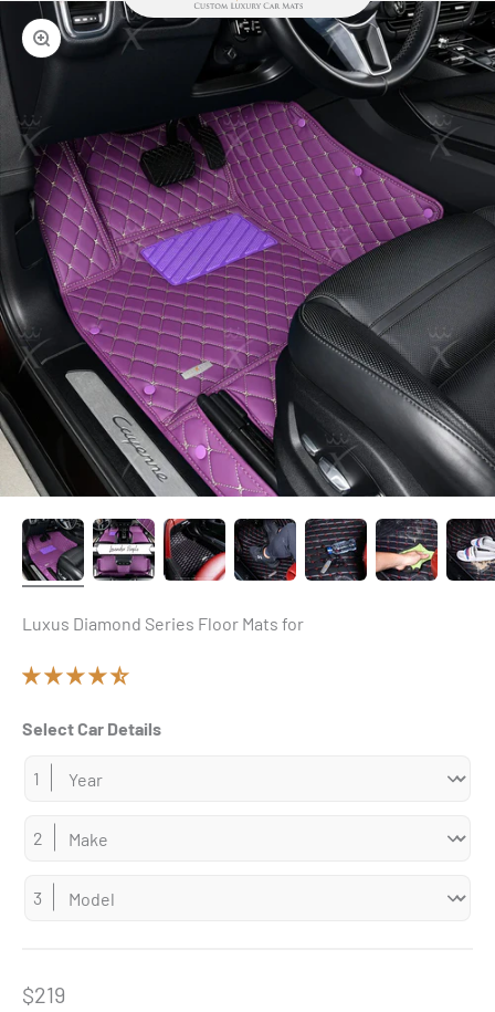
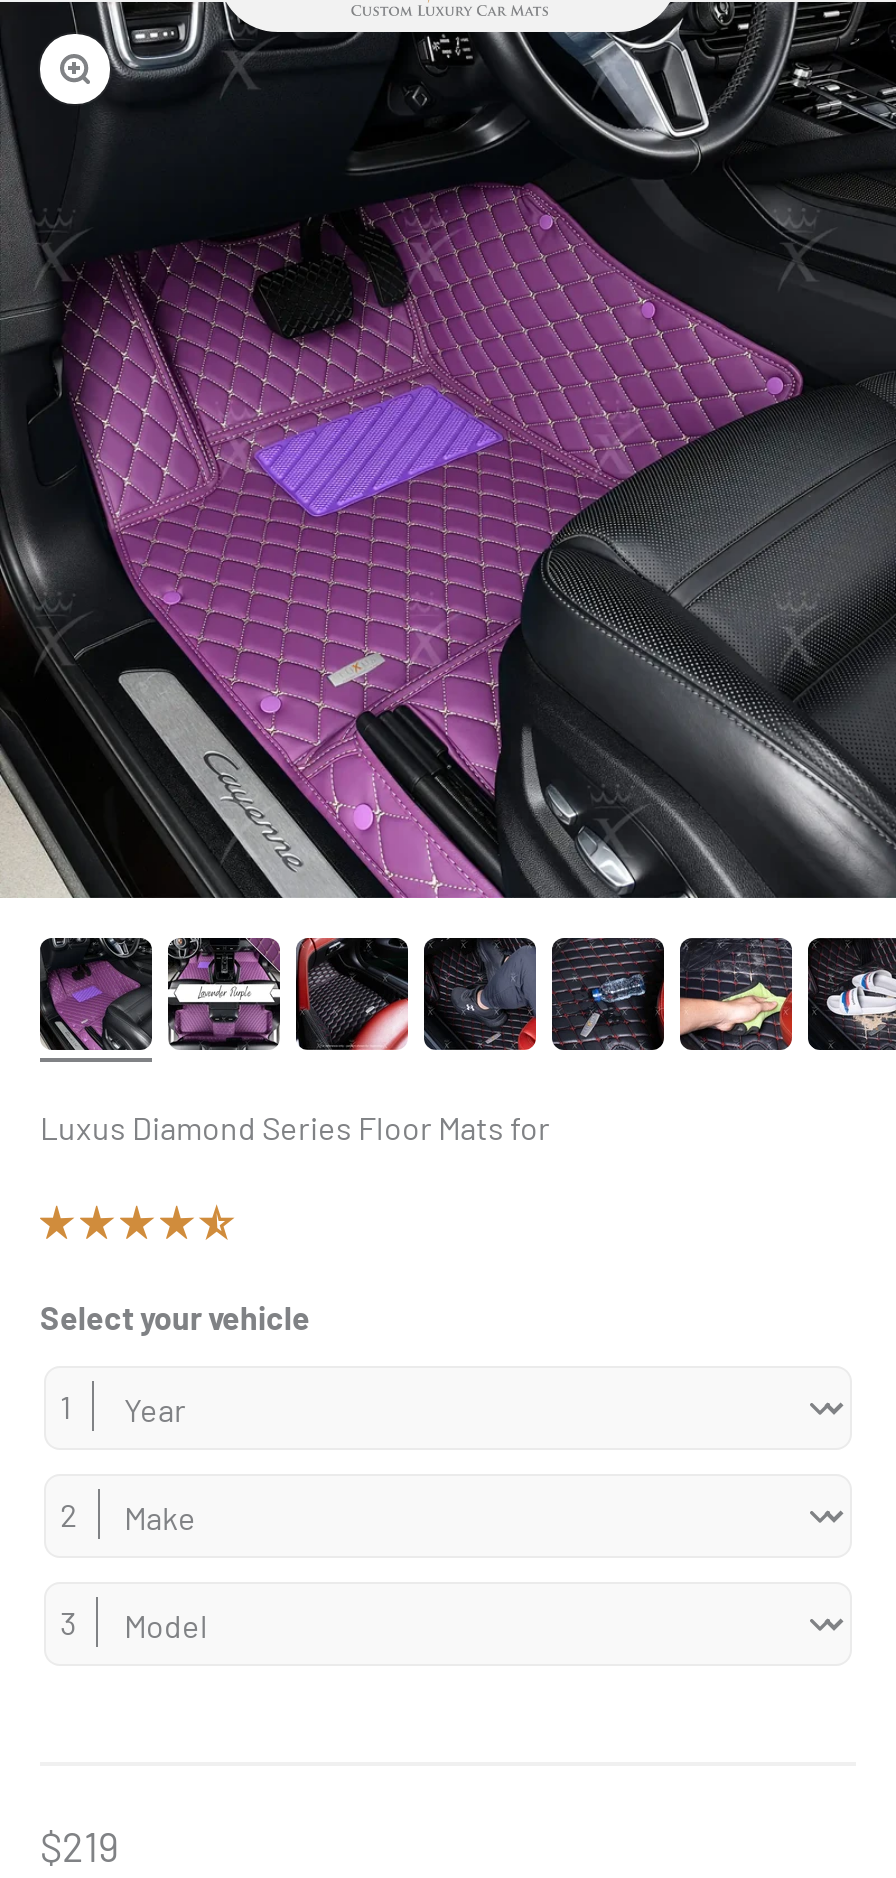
- Select Car Details
+ Select your vehicle
